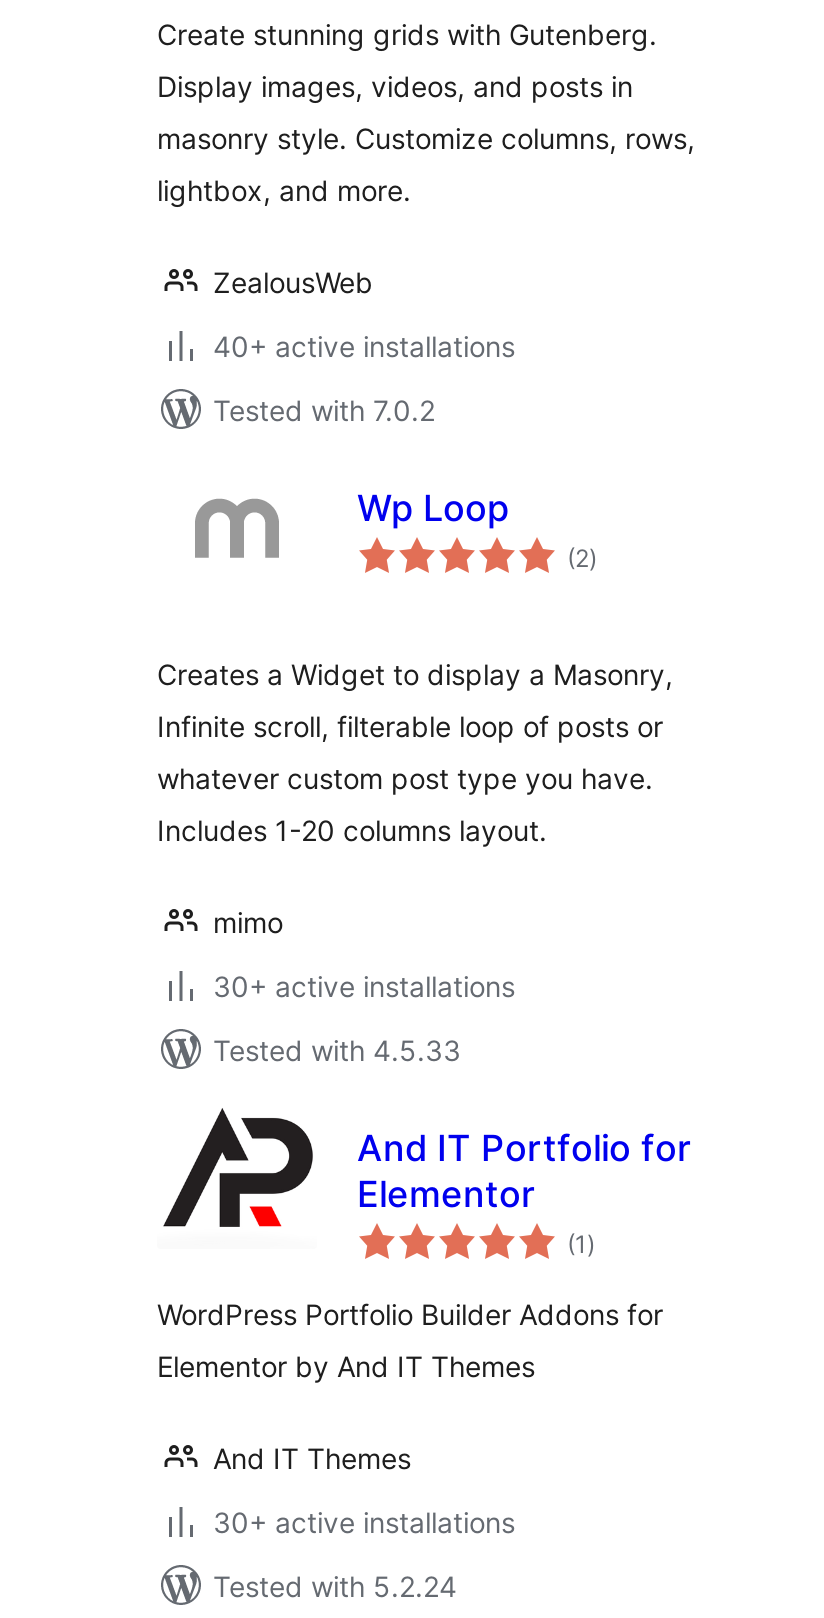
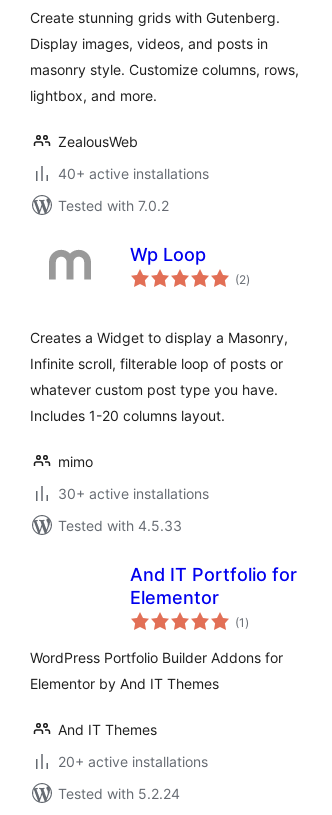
- [image]

- 30+ active installations
+ 20+ active installations
